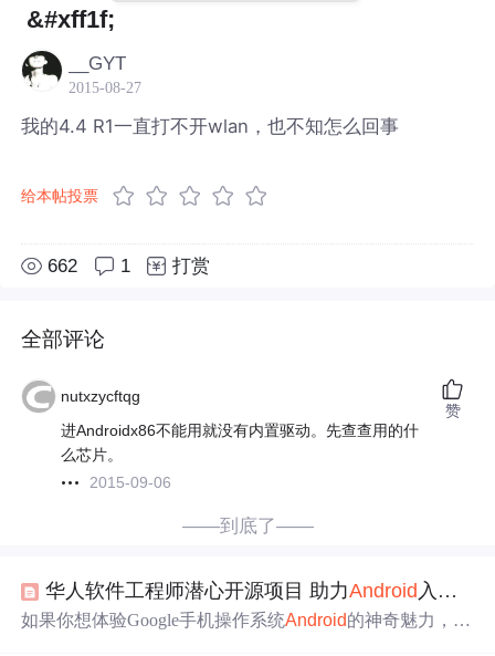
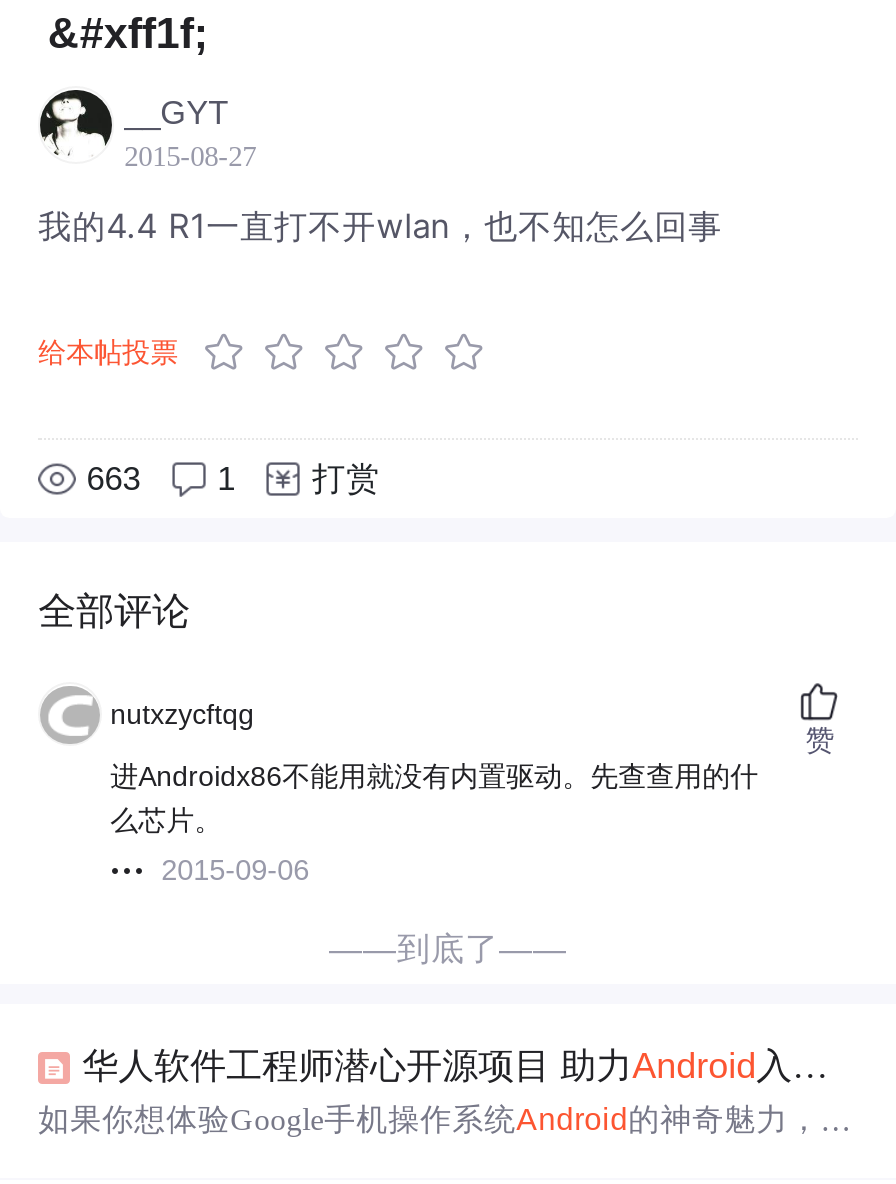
- 662
+ 663
